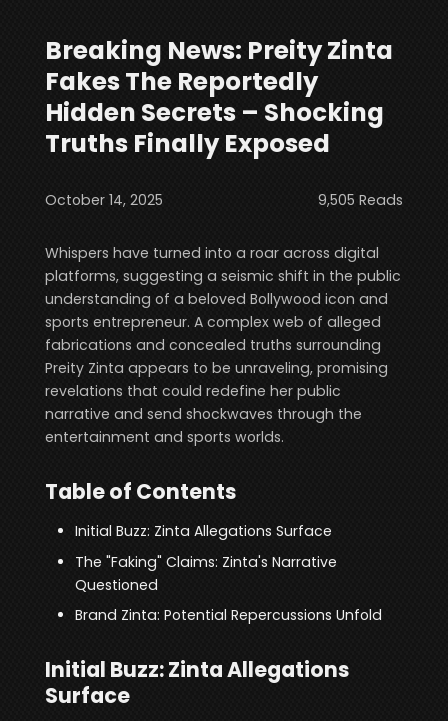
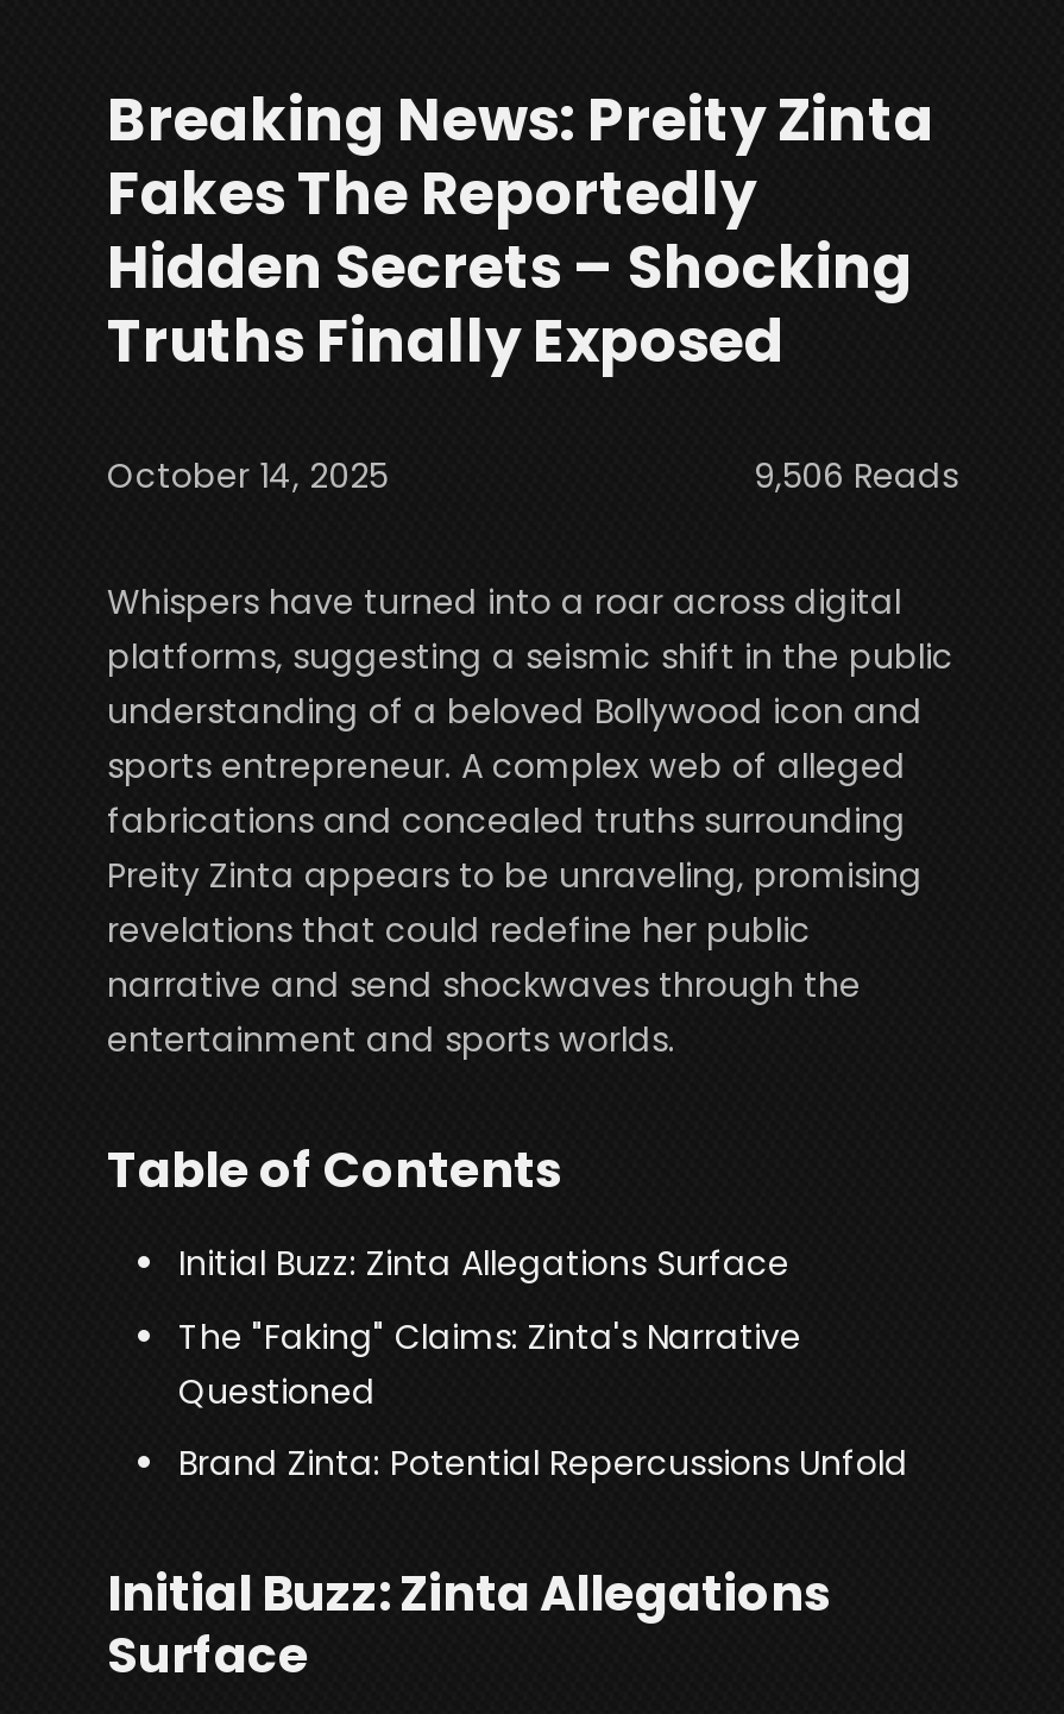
- 9,505 Reads
+ 9,506 Reads
